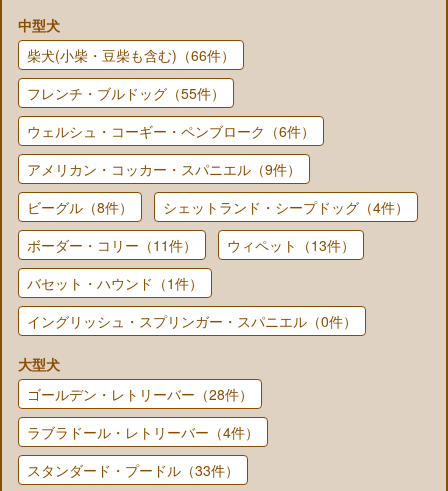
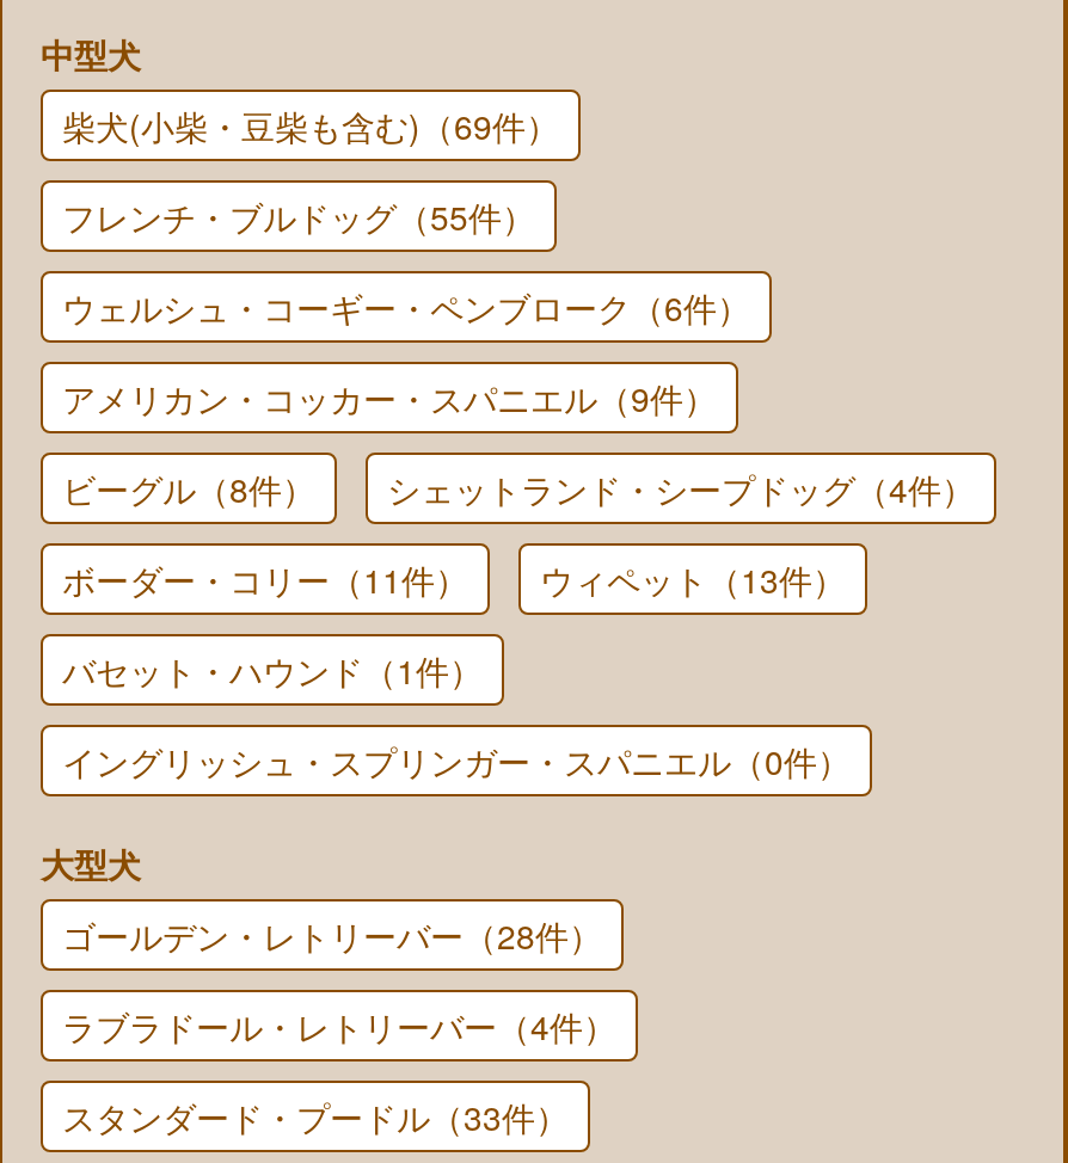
- 柴犬(小柴・豆柴も含む)（66件）
+ 柴犬(小柴・豆柴も含む)（69件）
